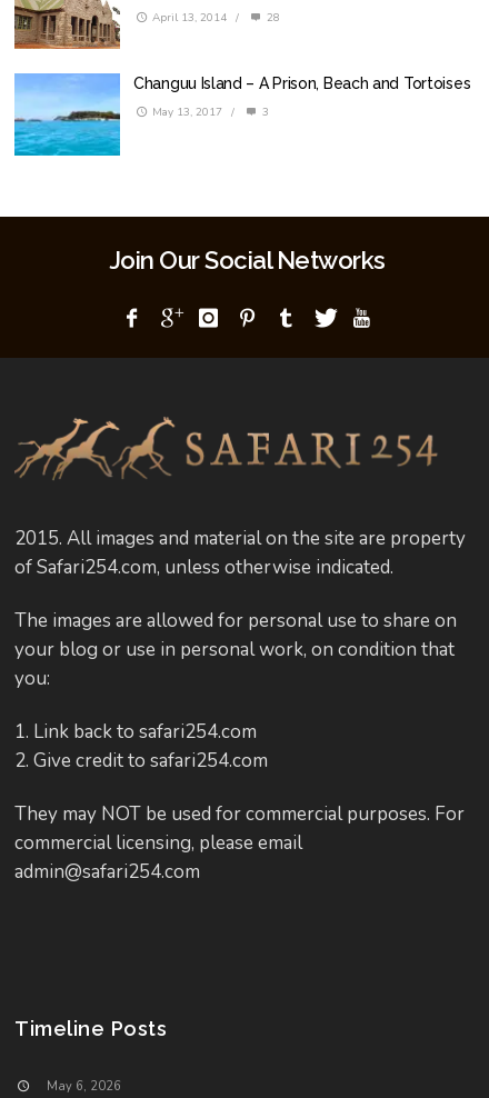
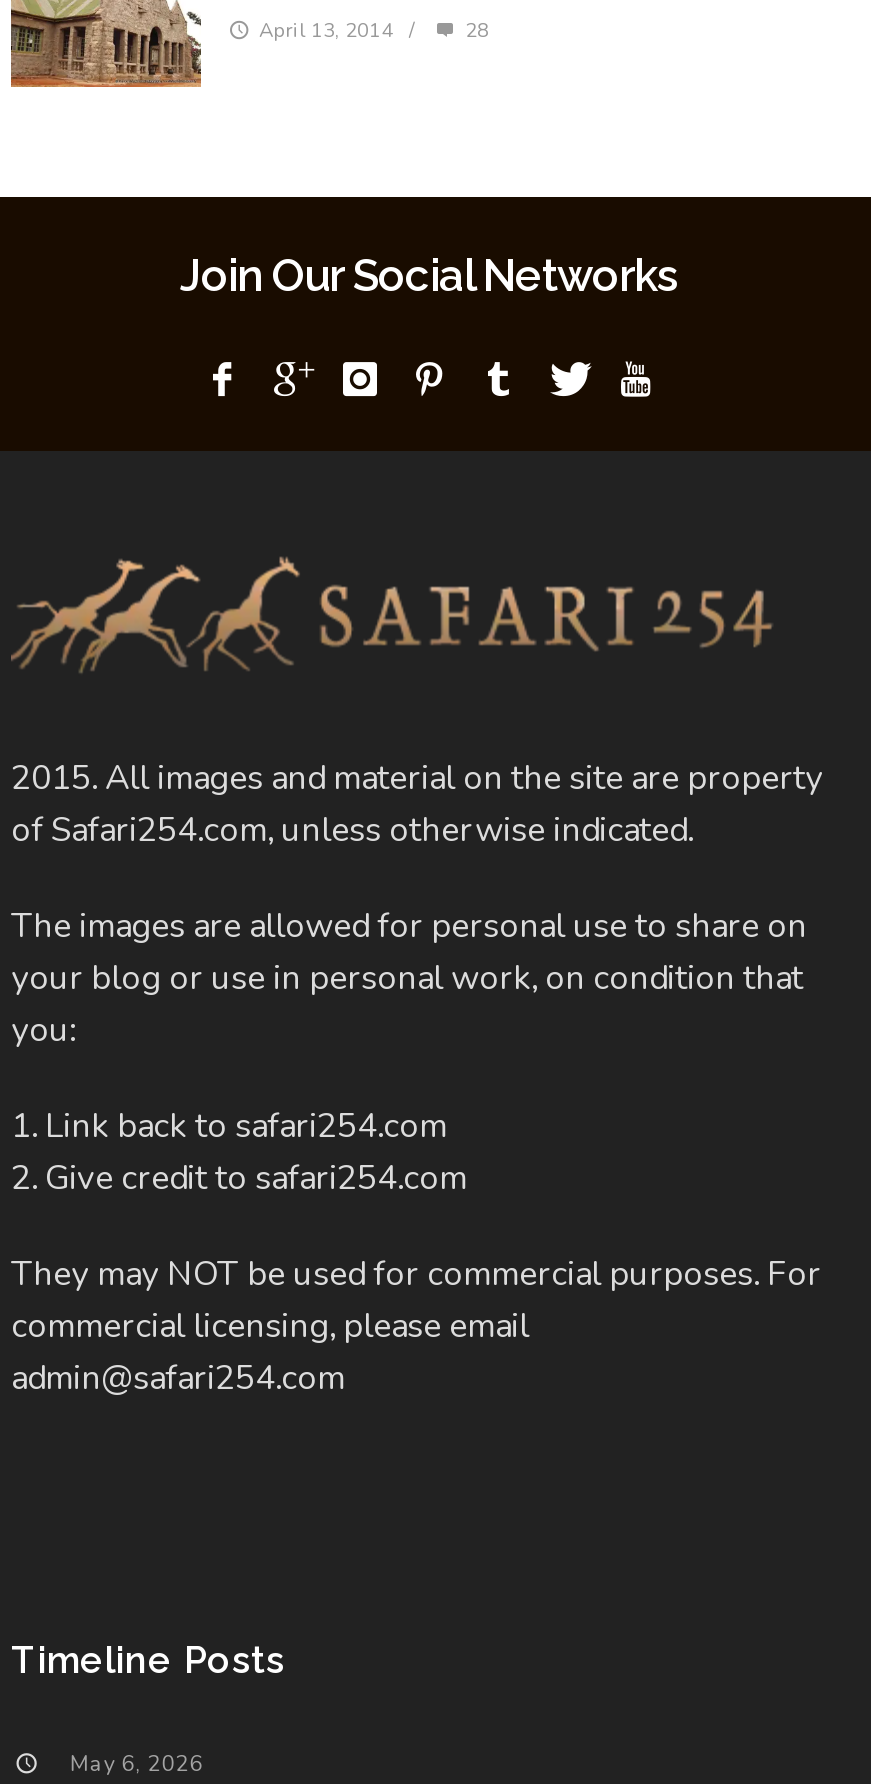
- [image]
- Changuu Island – A Prison, Beach and Tortoises
- May 13, 2017 /
- 3
